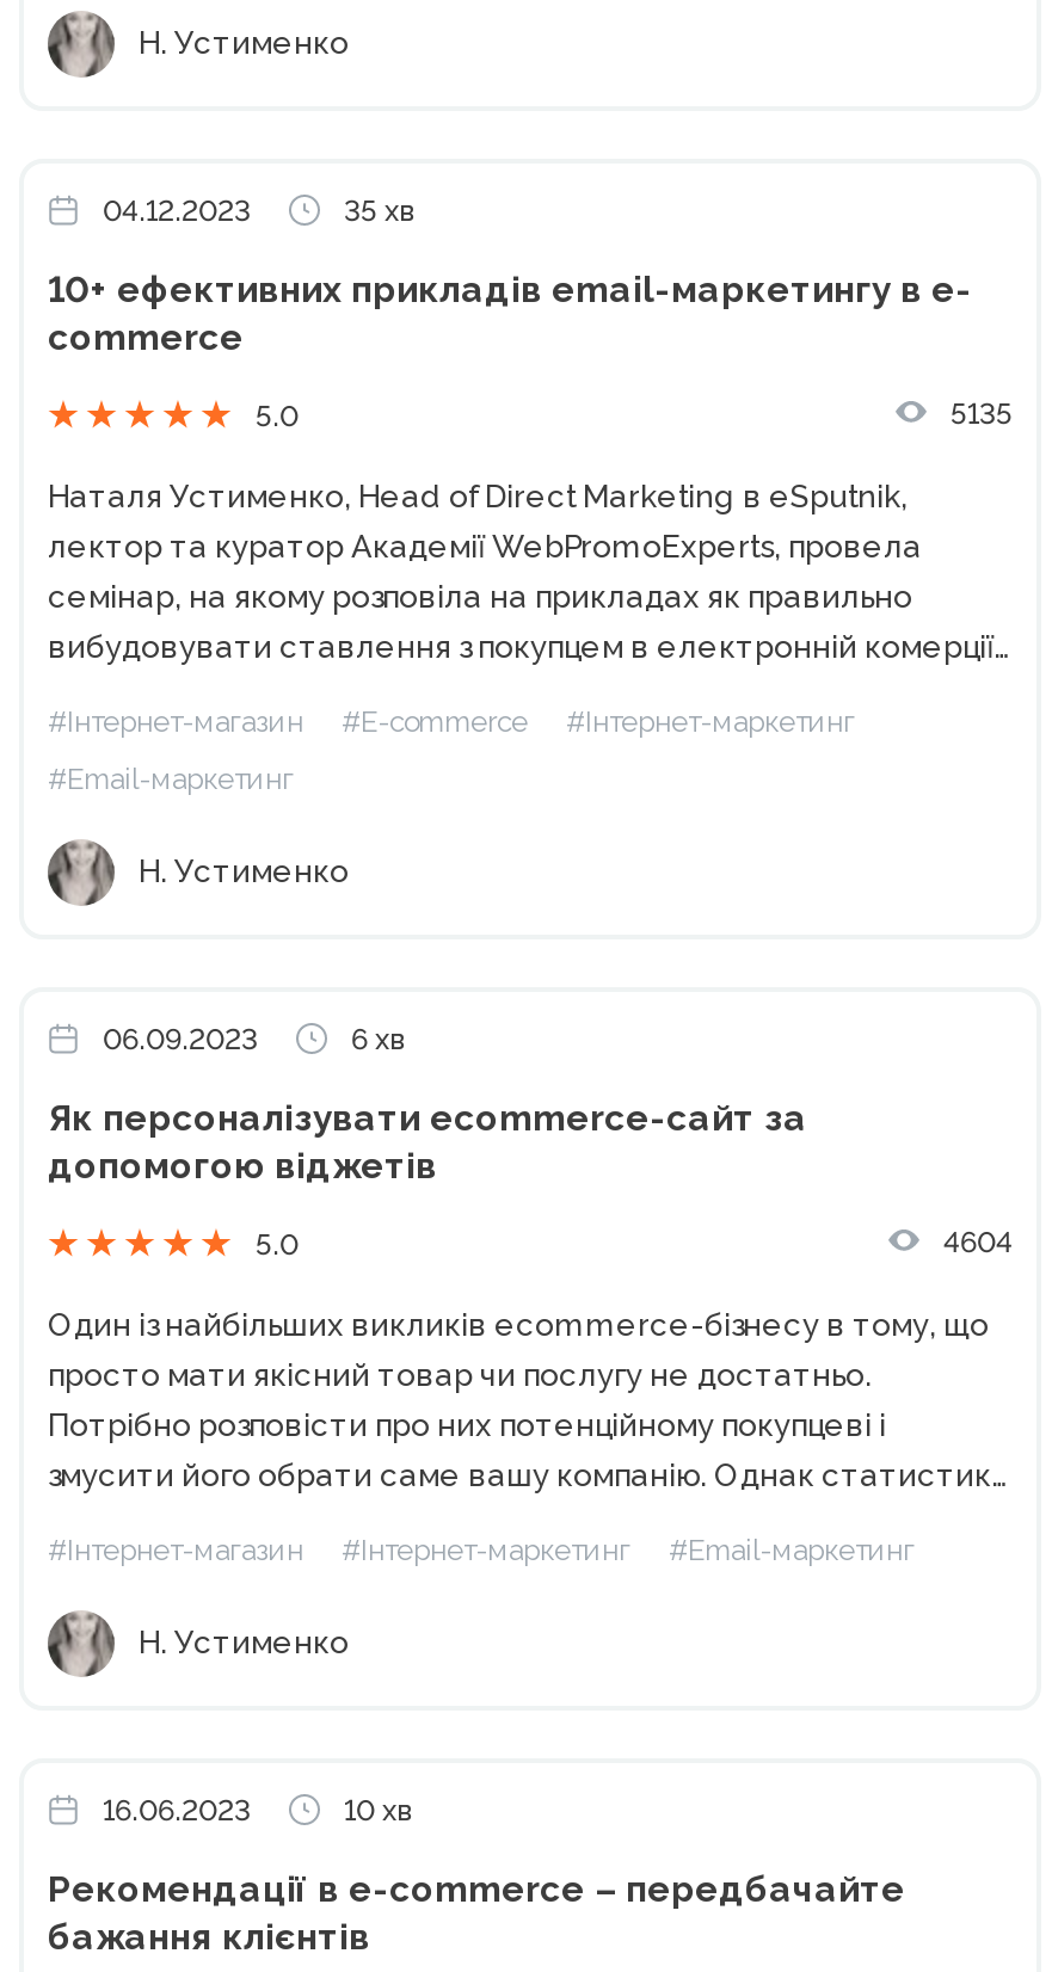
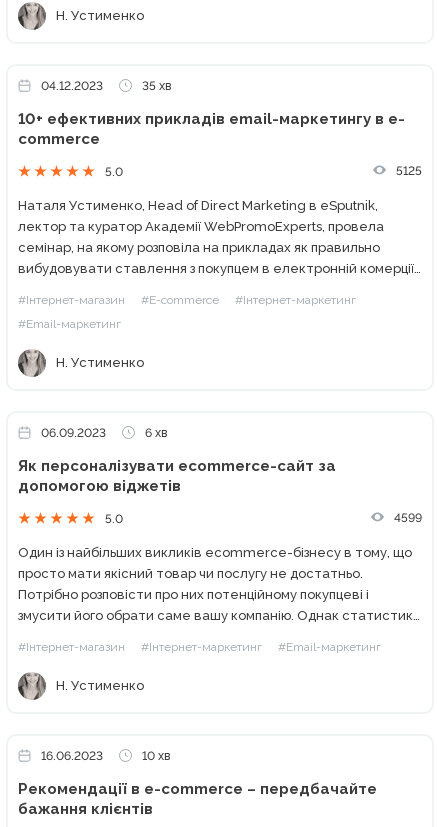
- 5135
+ 5125

- 4604
+ 4599
